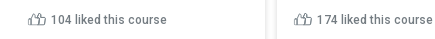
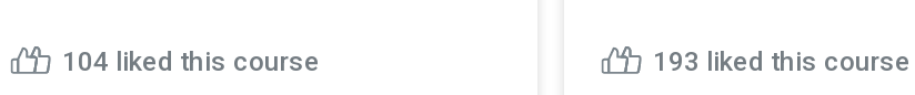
- 174 liked this course
+ 193 liked this course
